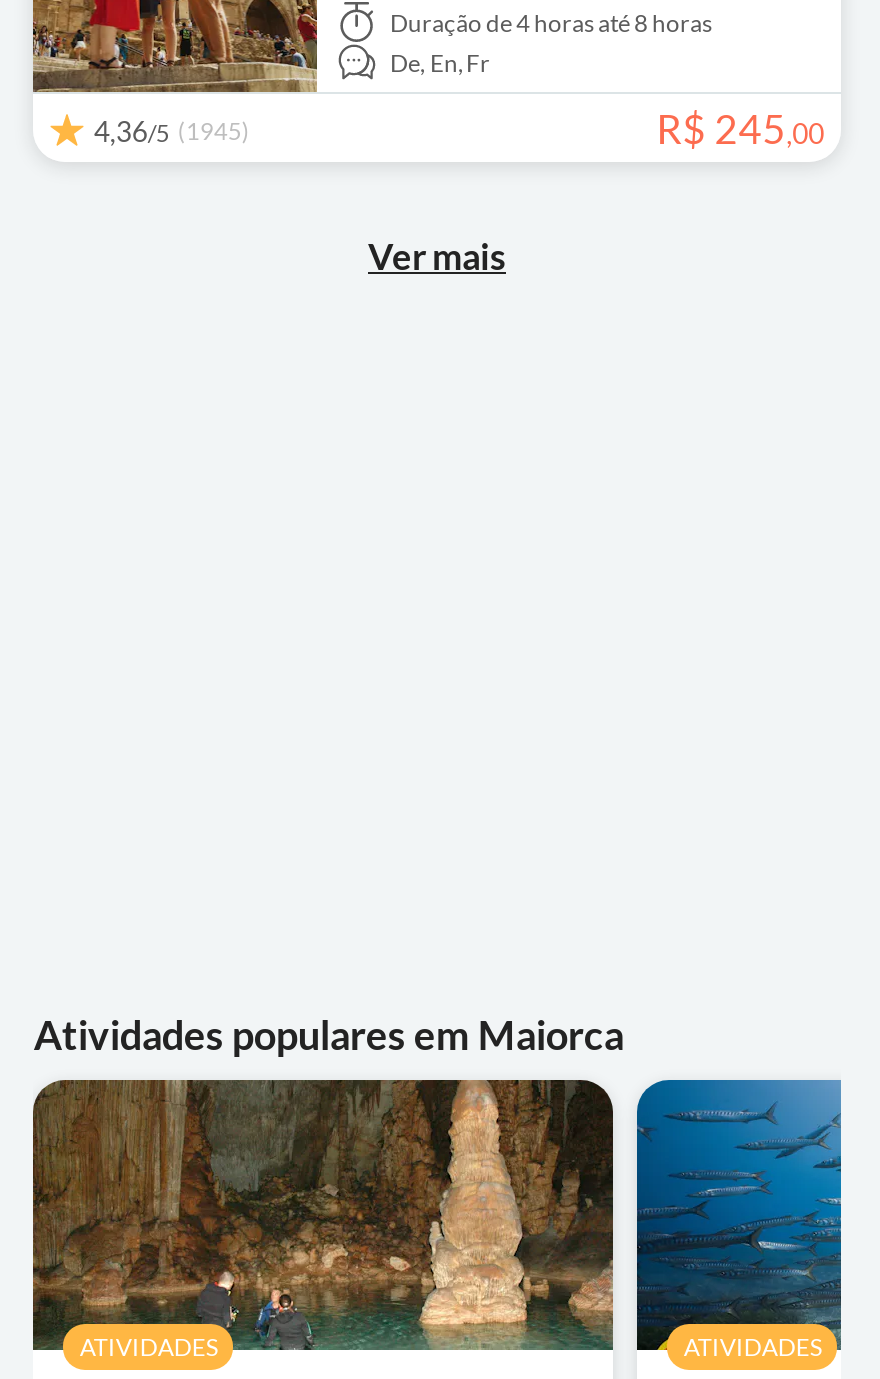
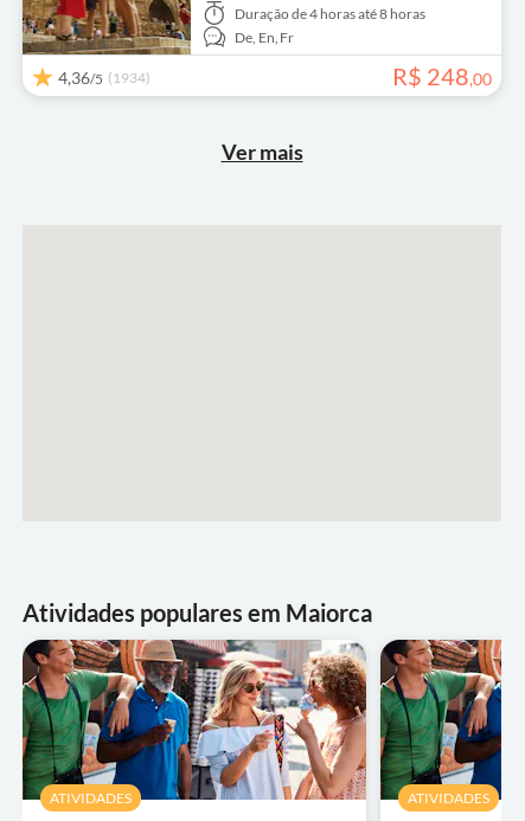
- 4,36/5 (1945)
+ 4,36/5 (1934)

- R$ 245, 00
+ R$ 248, 00

- [image]
+ [image]

- [image]
+ [image]
